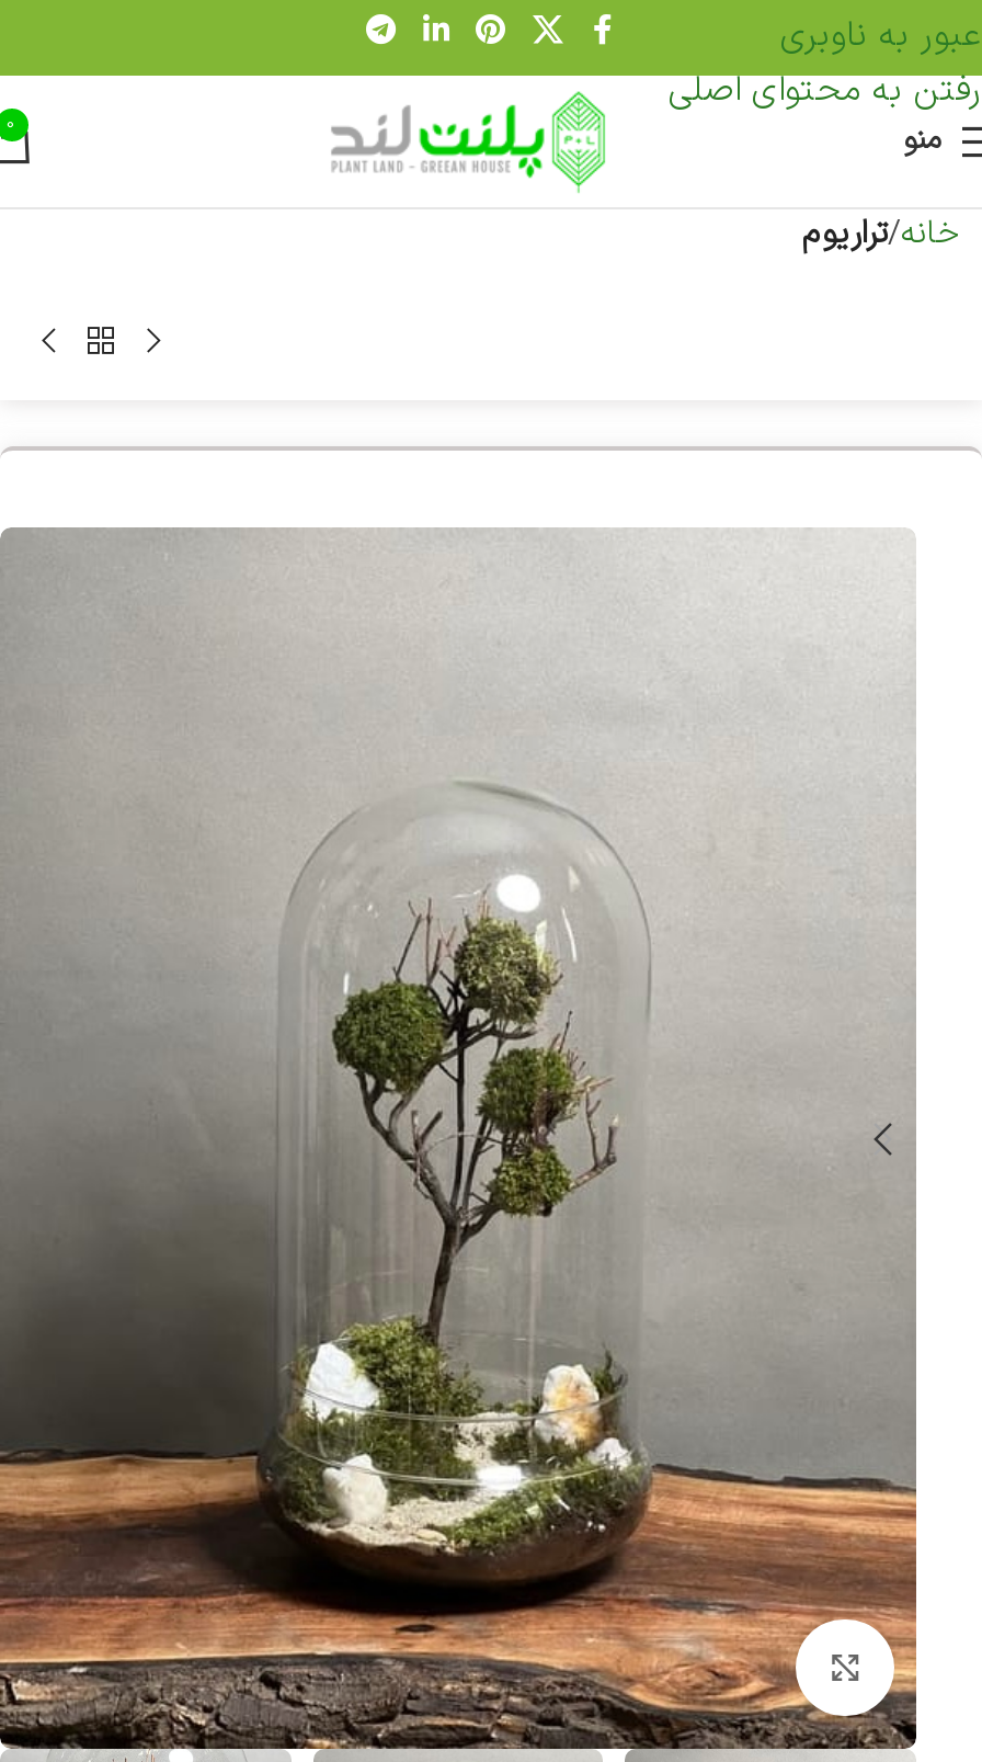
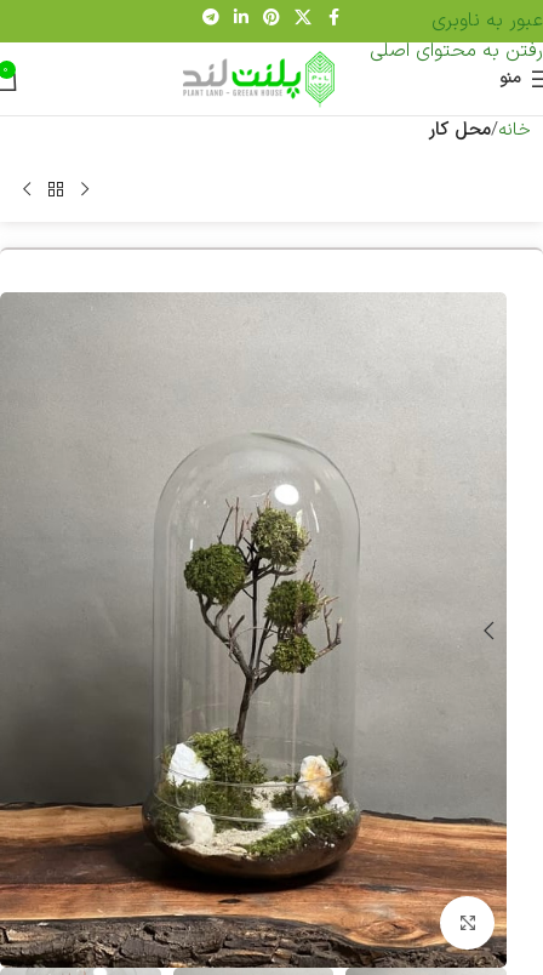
- خانه تراریوم
+ خانه محل کار
